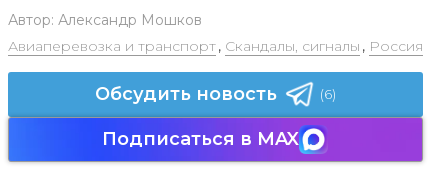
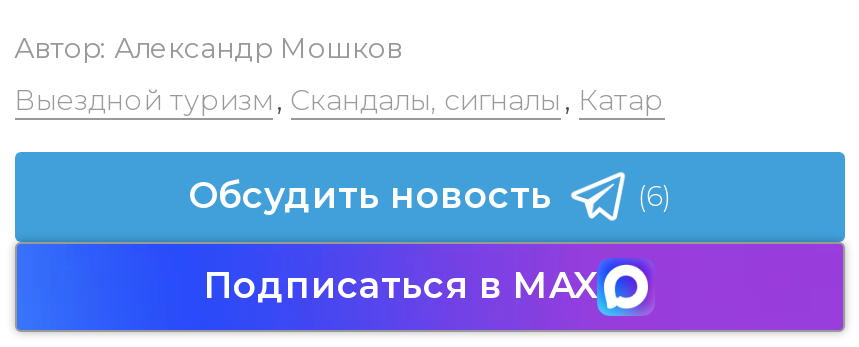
- Авиаперевозка и транспорт , Скандалы, сигналы , Россия
+ Выездной туризм , Скандалы, сигналы , Катар
